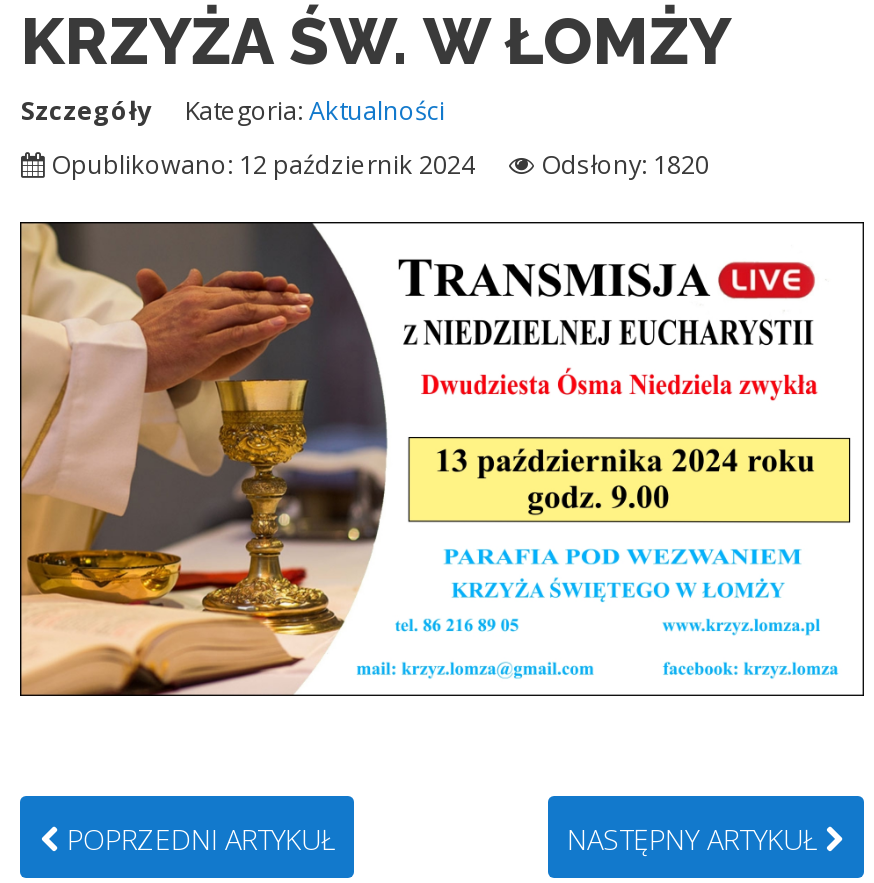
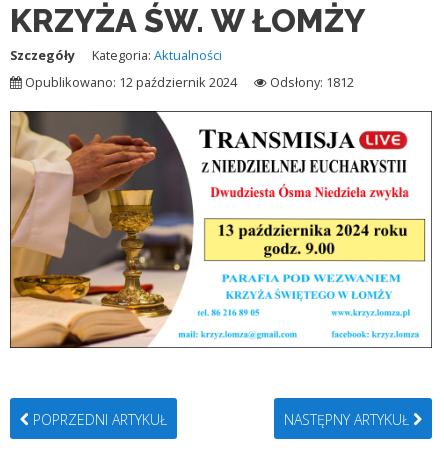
- Opublikowano: 12 październik 2024 Odsłony: 1820
+ Opublikowano: 12 październik 2024 Odsłony: 1812
